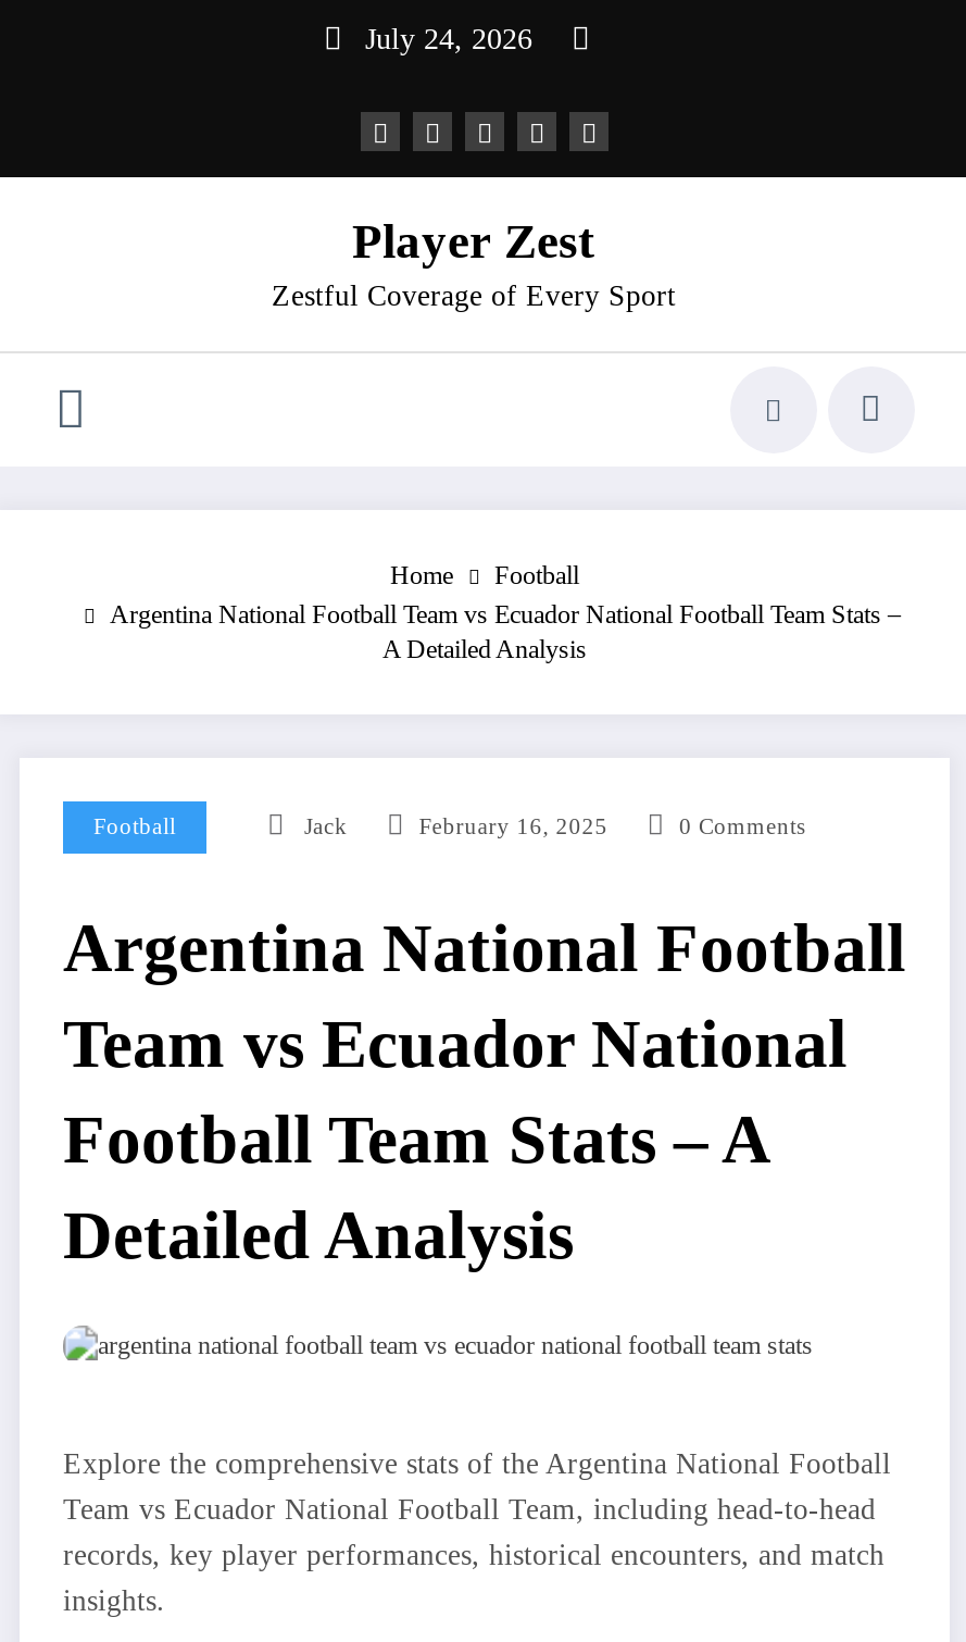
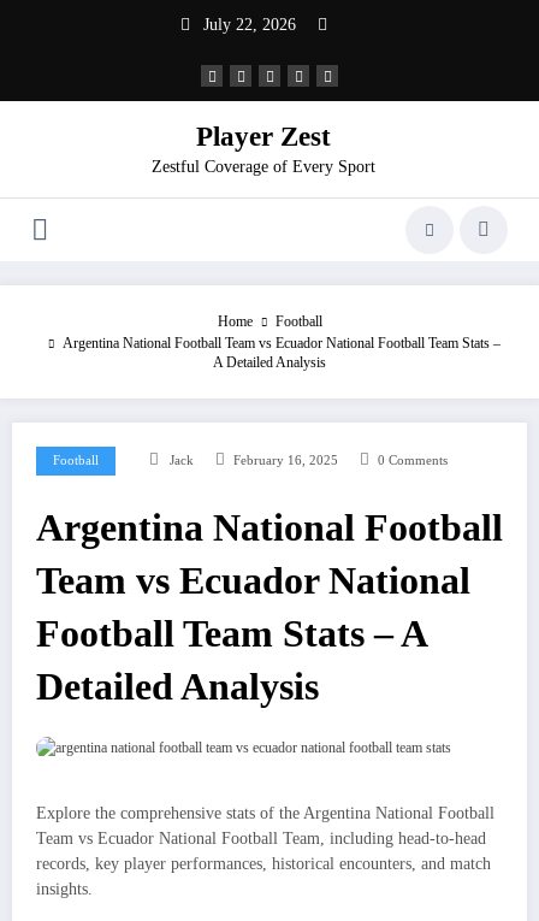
- July 24, 2026
+ July 22, 2026
